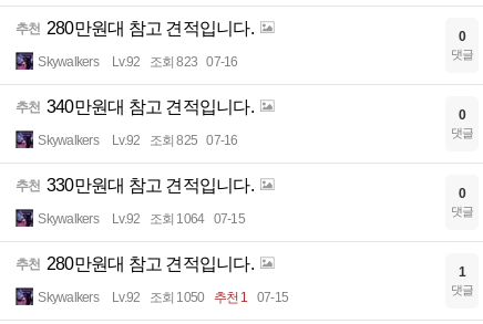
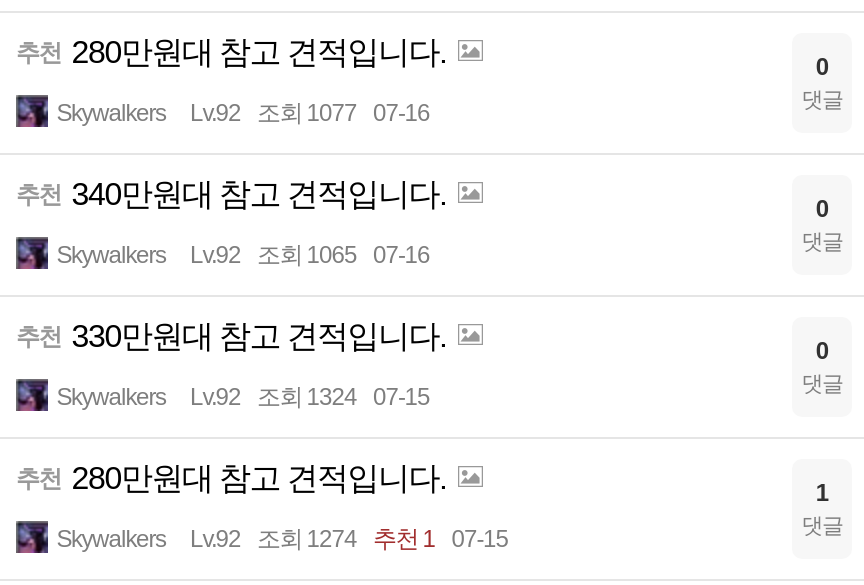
- Skywalkers Lv.92 조회 823 07-16
+ Skywalkers Lv.92 조회 1077 07-16

- Skywalkers Lv.92 조회 825 07-16
+ Skywalkers Lv.92 조회 1065 07-16

- Skywalkers Lv.92 조회 1064 07-15
+ Skywalkers Lv.92 조회 1324 07-15

- Skywalkers Lv.92 조회 1050 추천 1 07-15
+ Skywalkers Lv.92 조회 1274 추천 1 07-15
